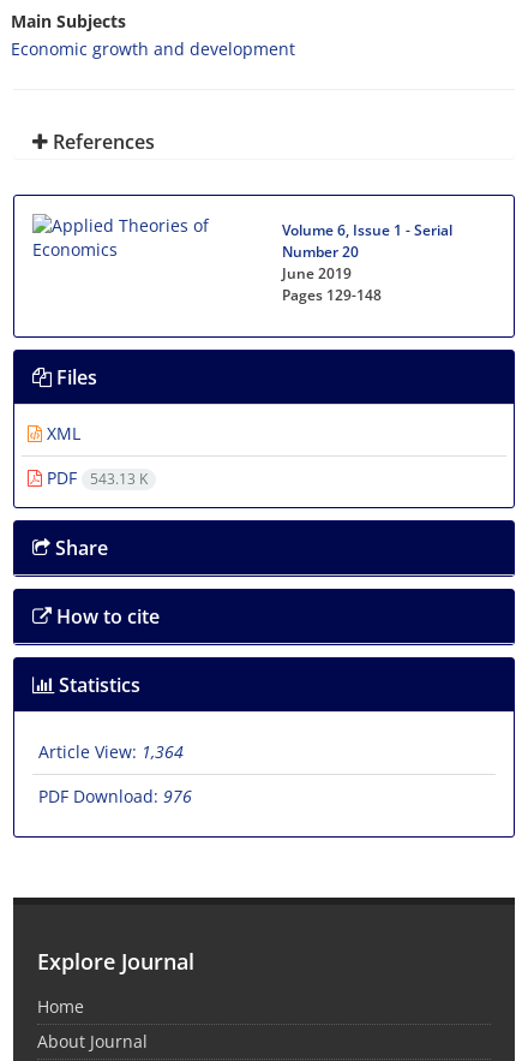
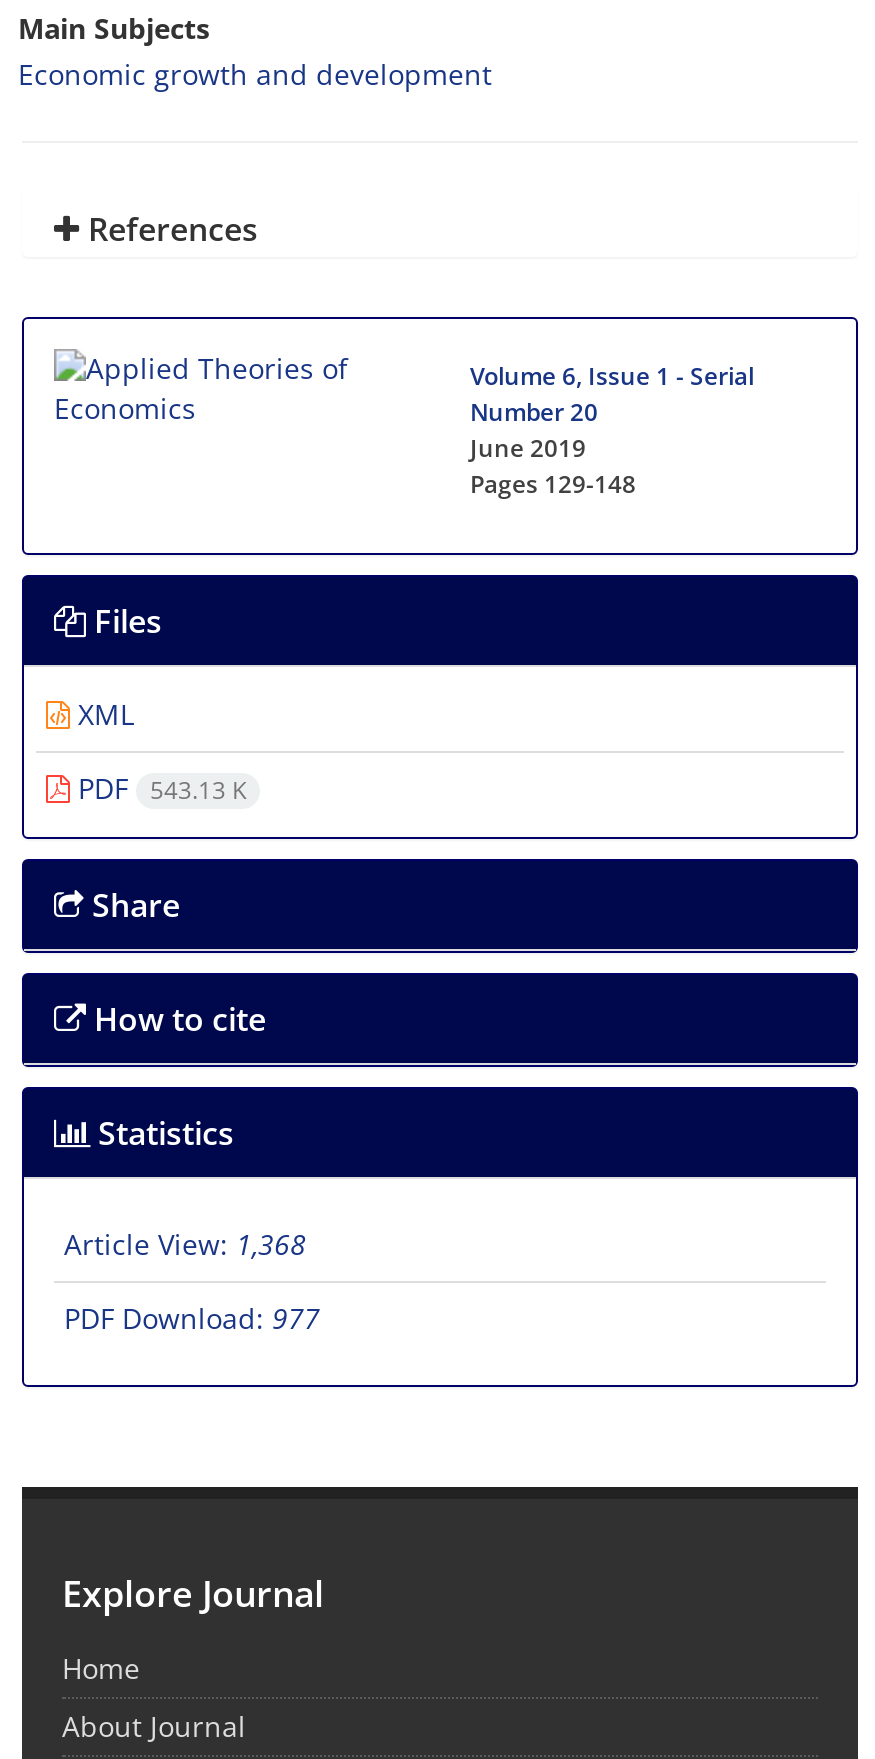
- Article View: 1,364
+ Article View: 1,368

- PDF Download: 976
+ PDF Download: 977
